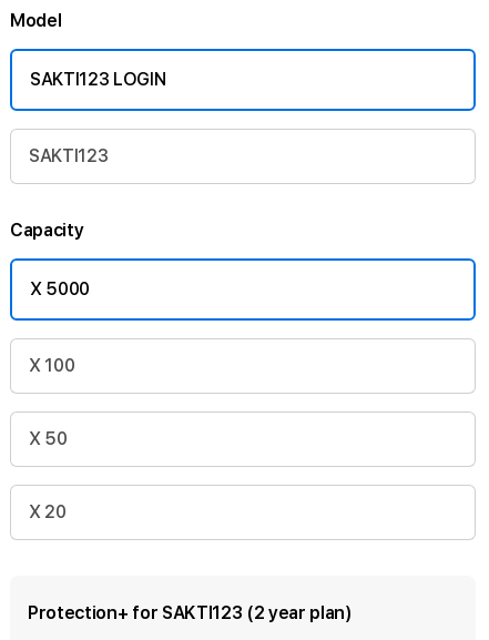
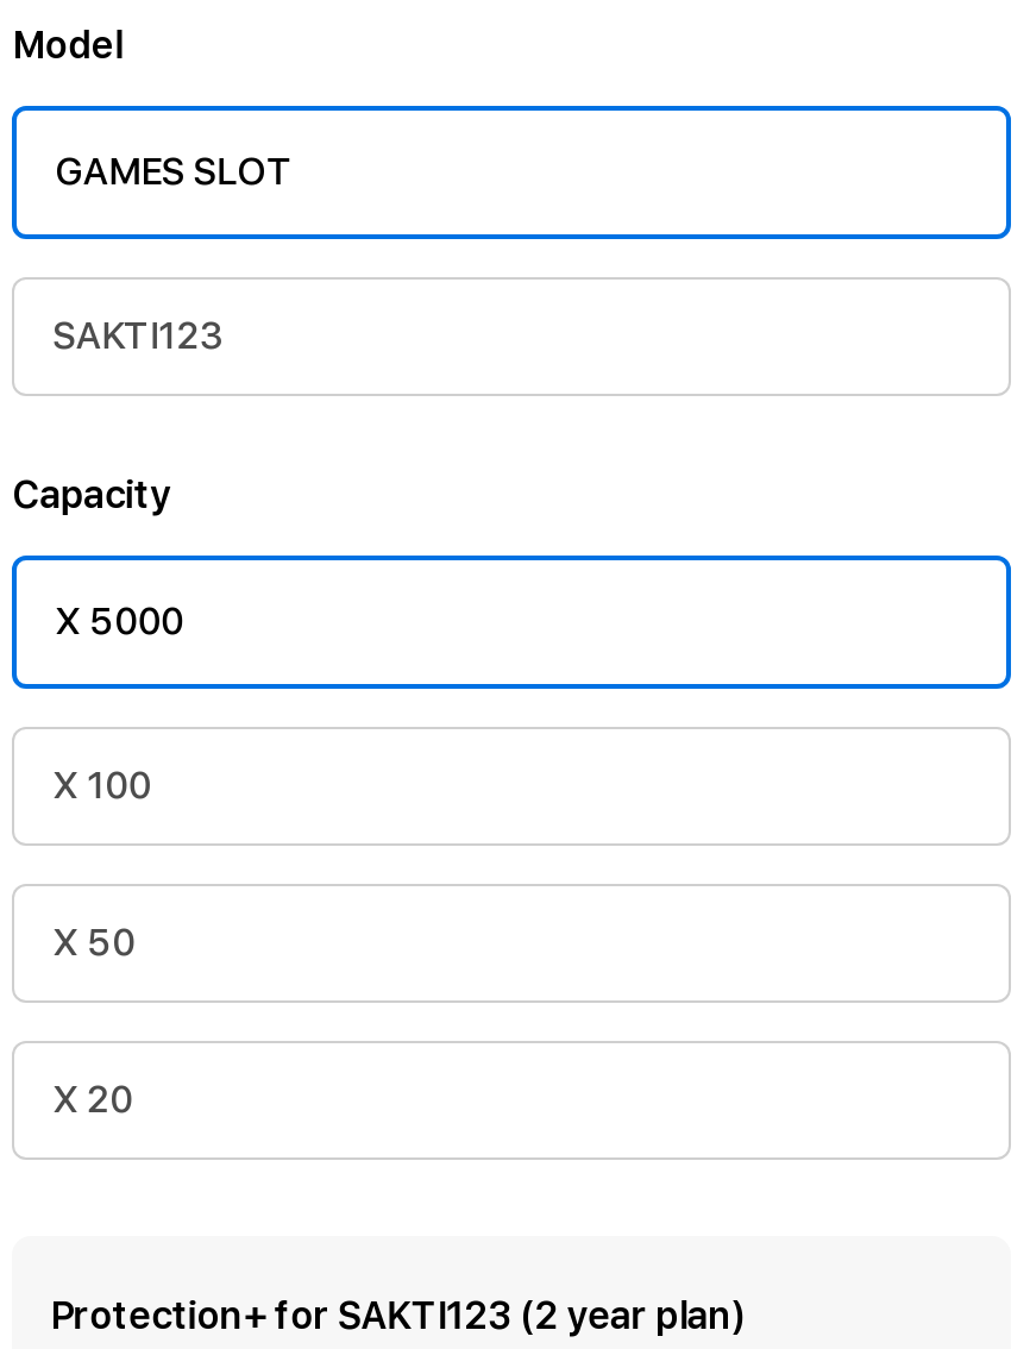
- SAKTI123 LOGIN
+ GAMES SLOT
